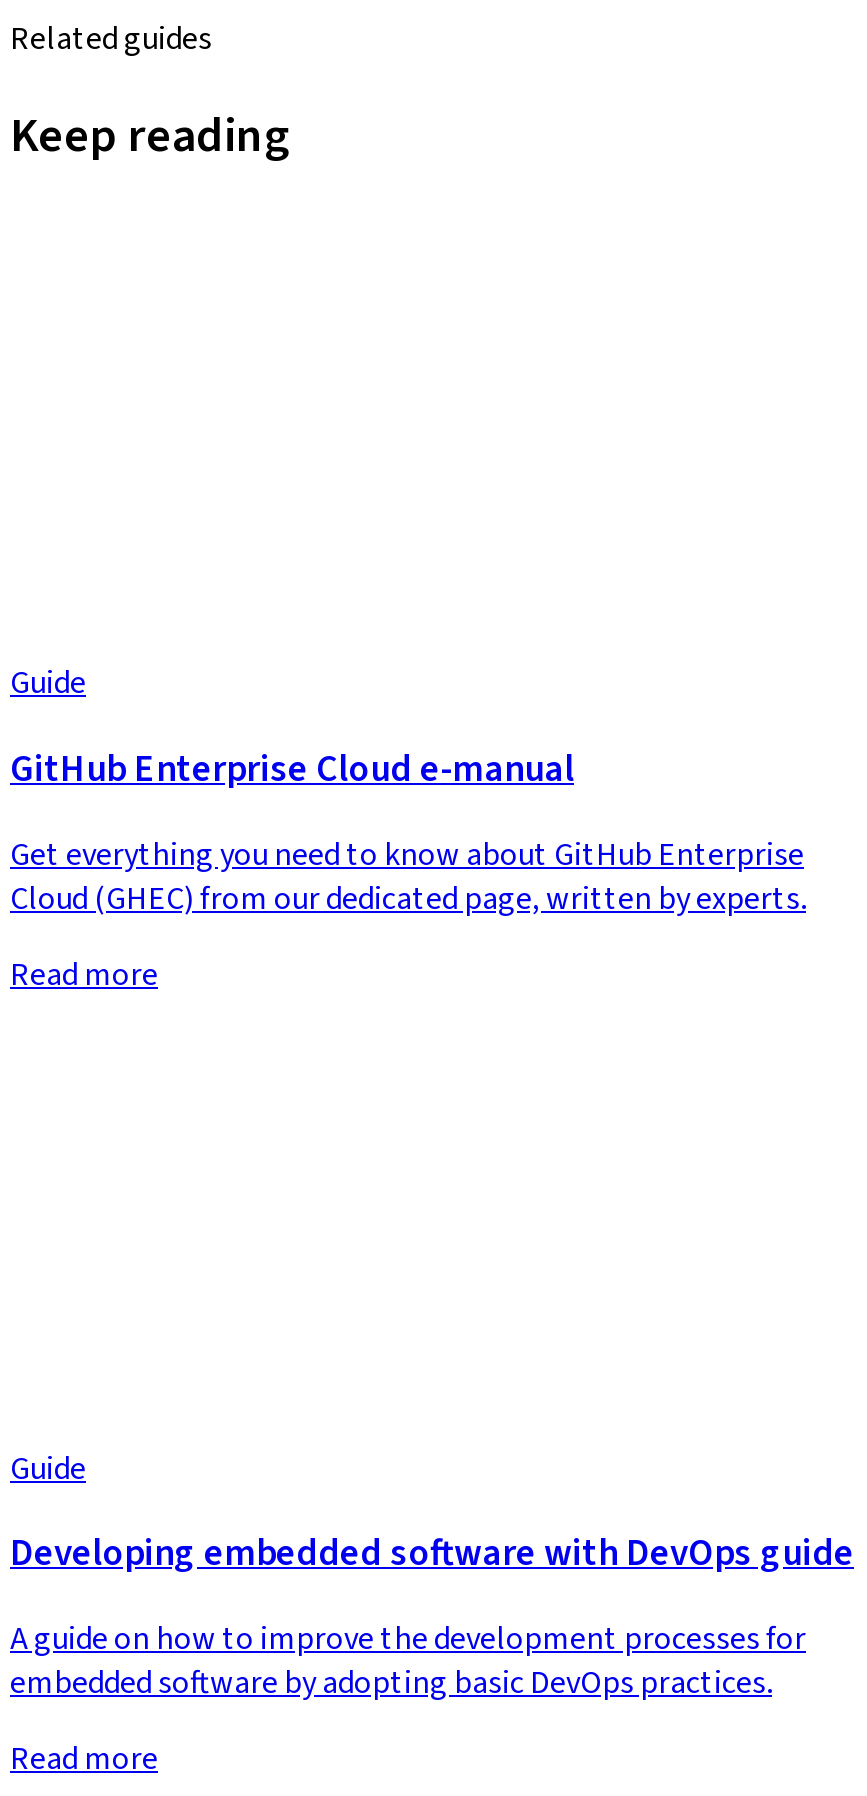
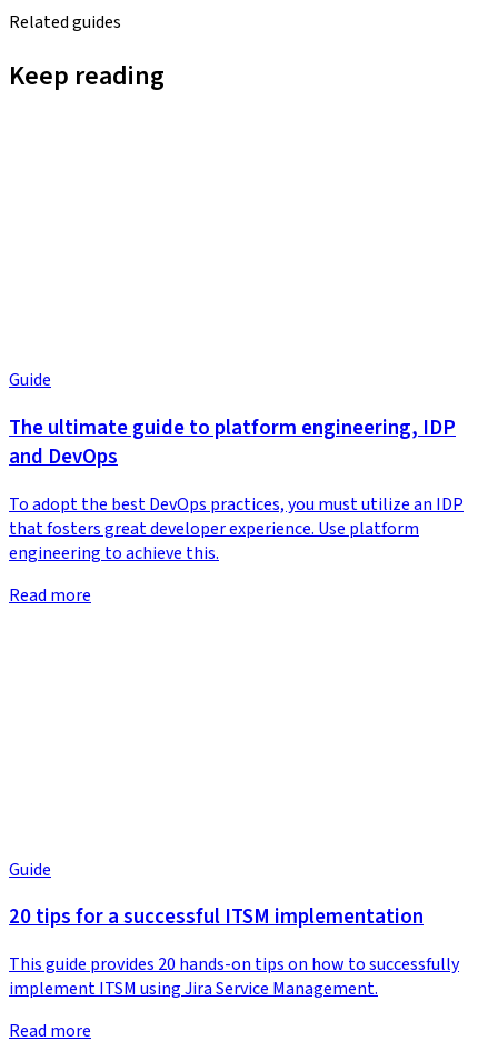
- GitHub Enterprise Cloud e-manual
+ The ultimate guide to platform engineering, IDP
+ and DevOps

- Get everything you need to know about GitHub Enterprise
- Cloud (GHEC) from our dedicated page, written by experts.
+ To adopt the best DevOps practices, you must utilize an IDP
+ that fosters great developer experience. Use platform
+ engineering to achieve this.

- Developing embedded software with DevOps guide
+ 20 tips for a successful ITSM implementation

- A guide on how to improve the development processes for
- embedded software by adopting basic DevOps practices.
+ This guide provides 20 hands-on tips on how to successfully
+ implement ITSM using Jira Service Management.
